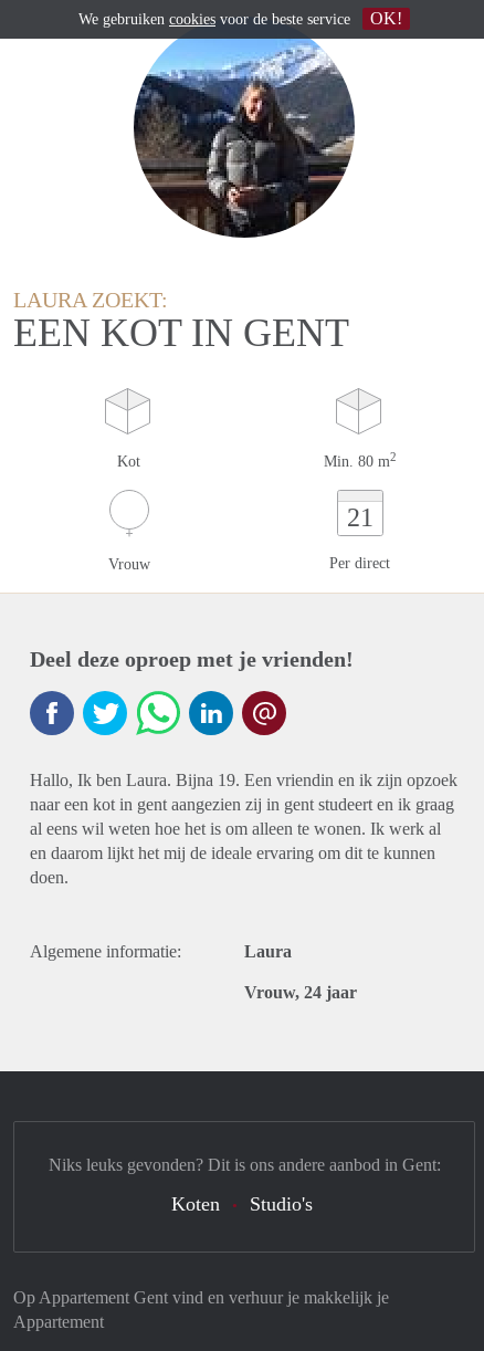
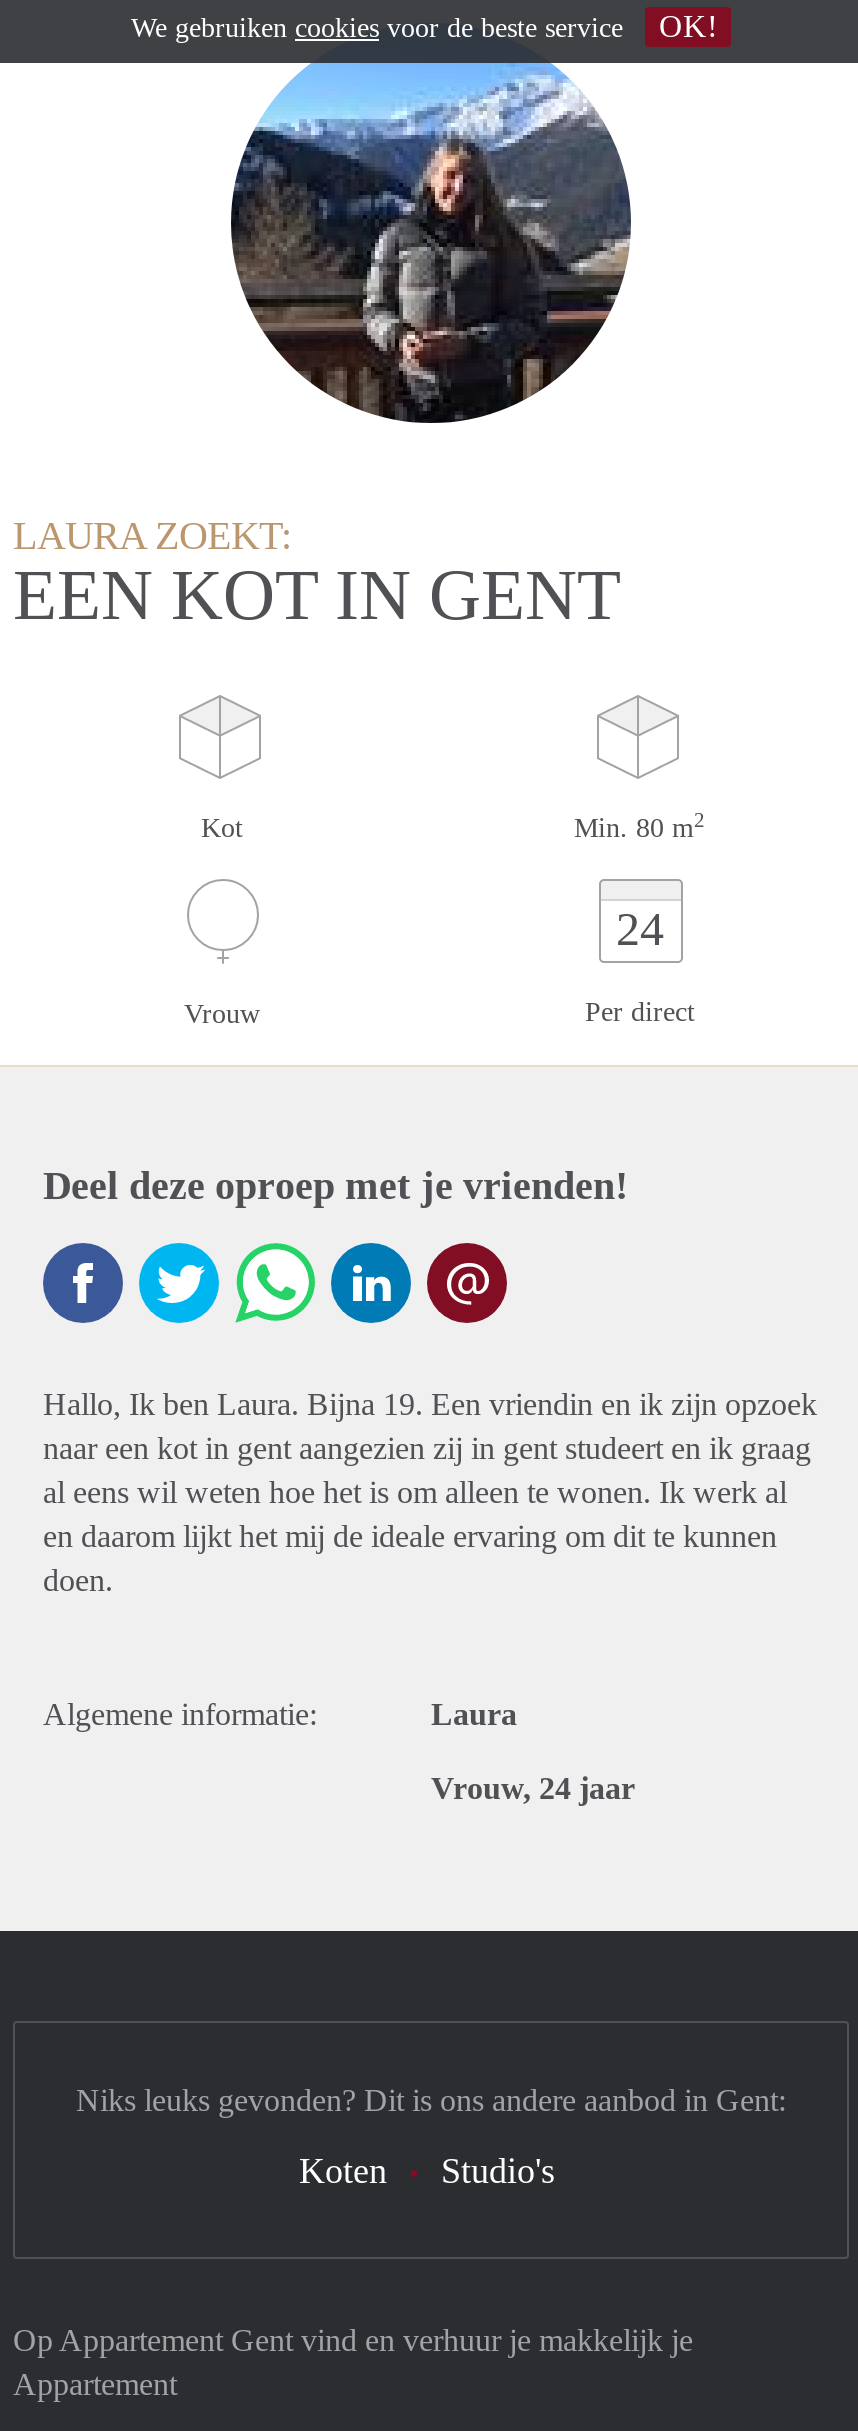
- 21
+ 24
